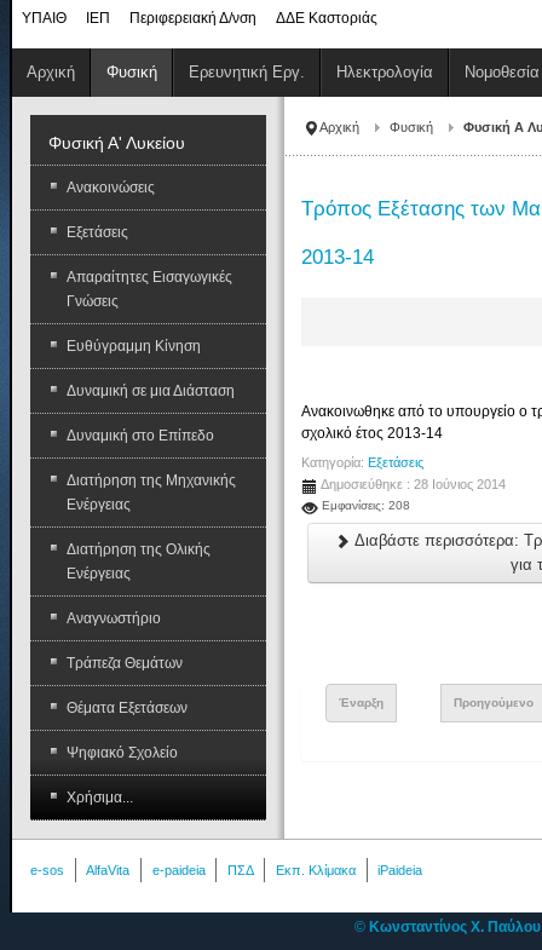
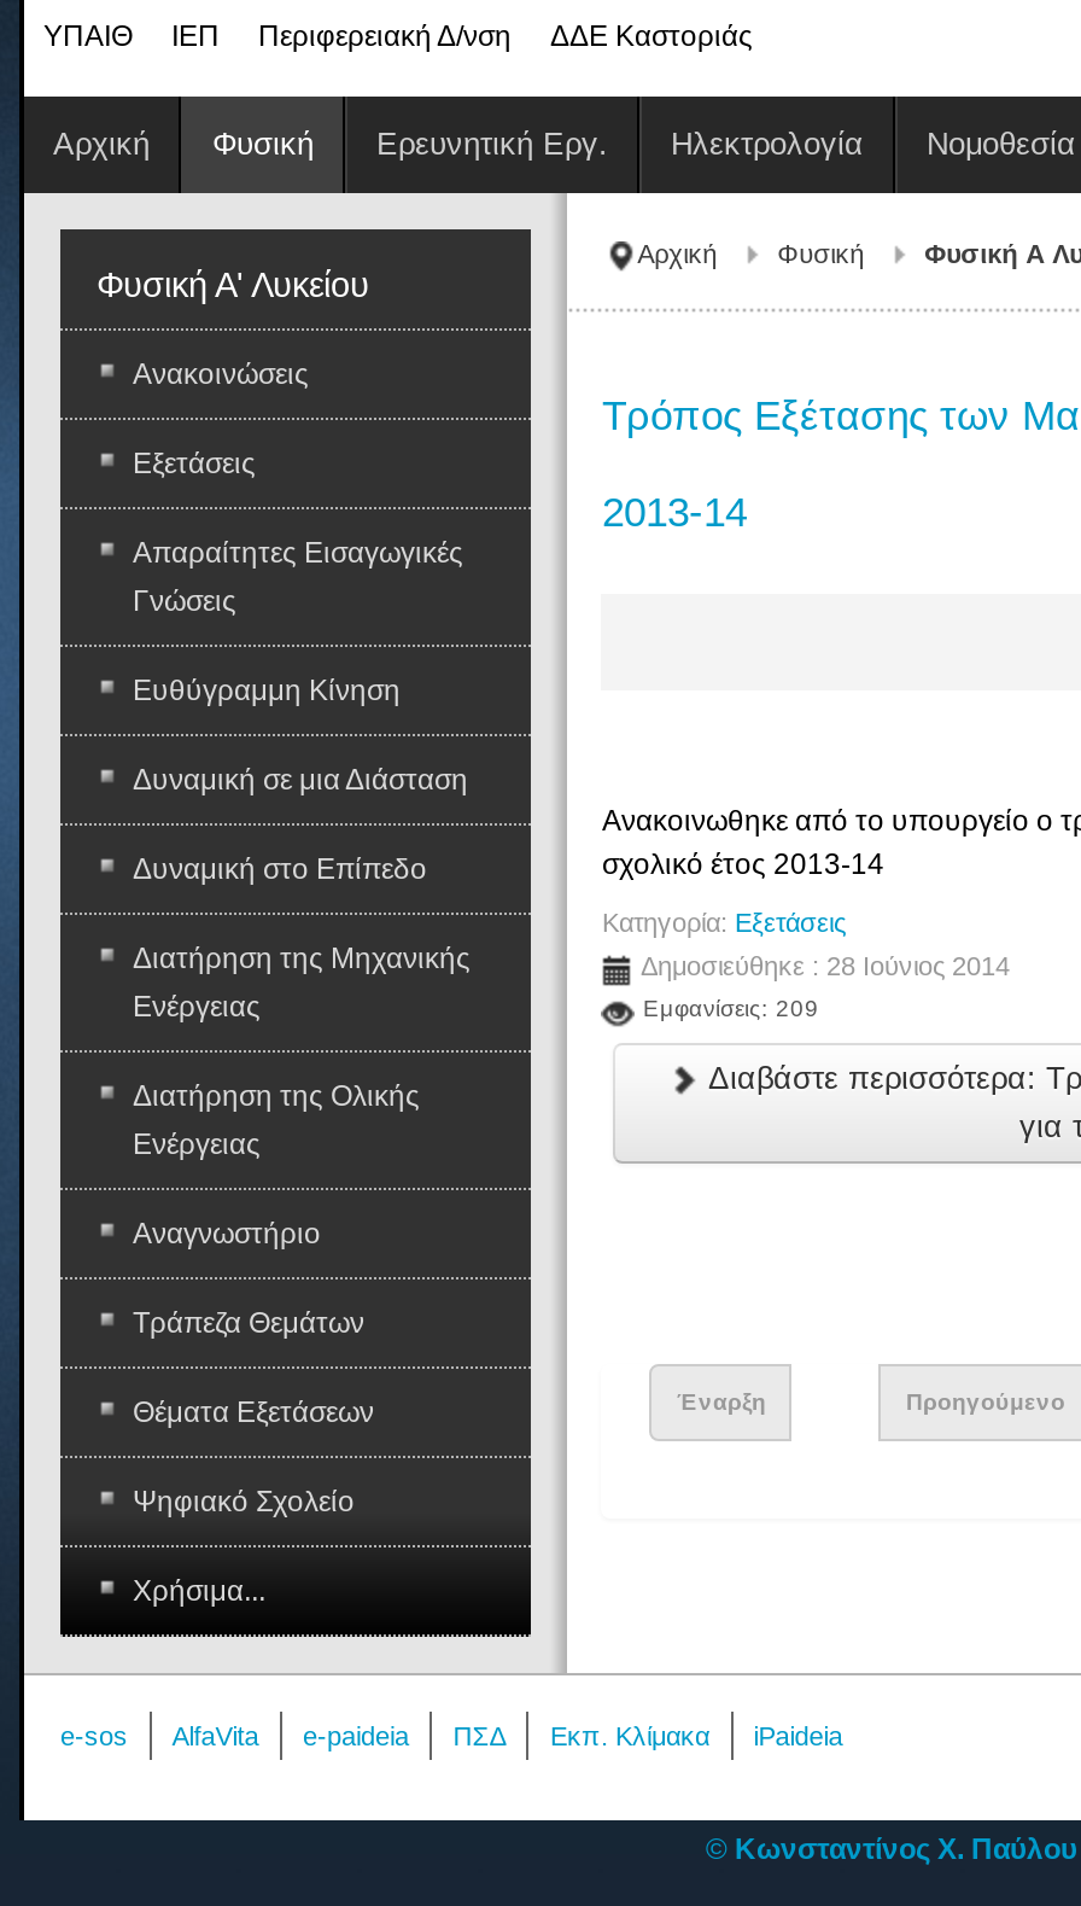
- Εμφανίσεις: 208
+ Εμφανίσεις: 209
